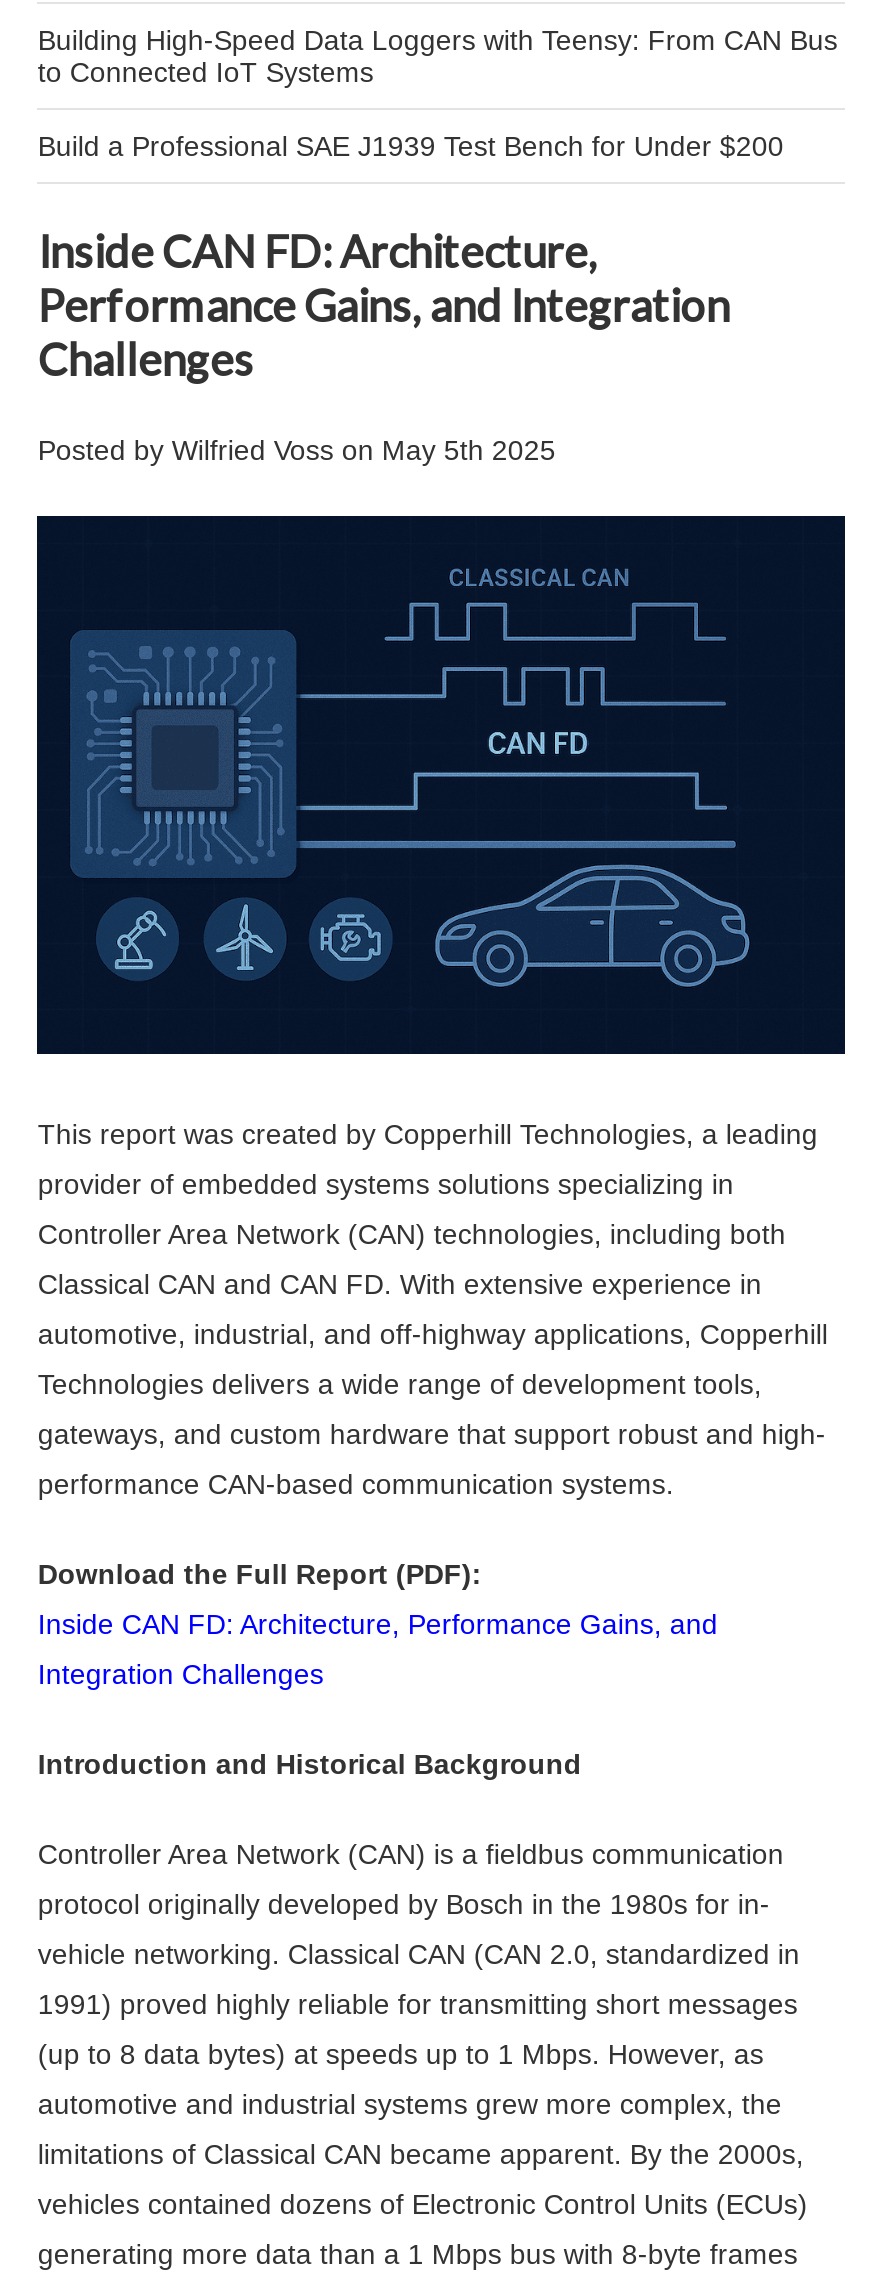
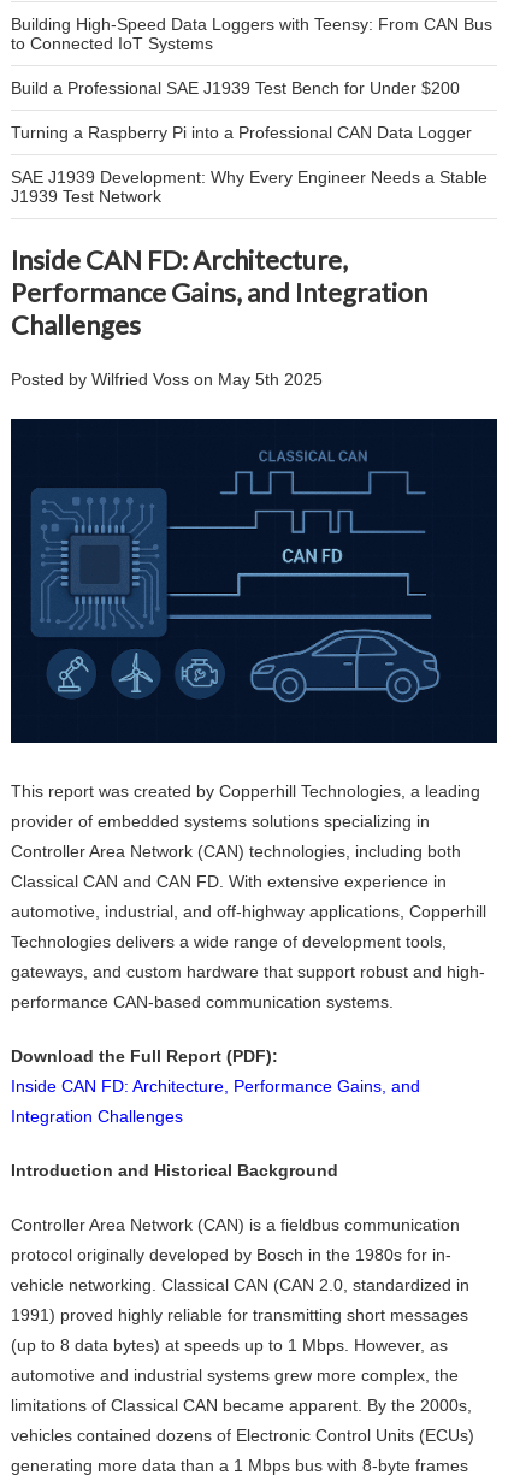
+ Turning a Raspberry Pi into a Professional CAN Data Logger
+ SAE J1939 Development: Why Every Engineer Needs a Stable
+ J1939 Test Network
